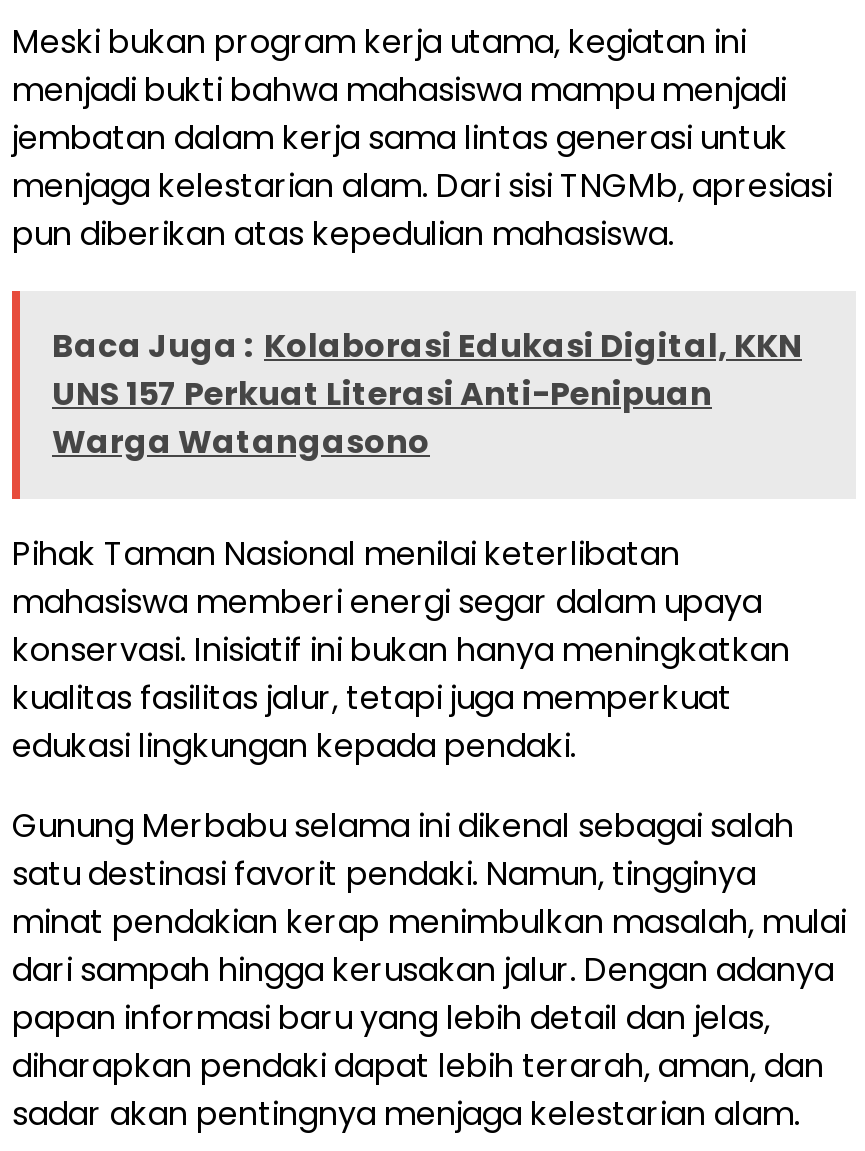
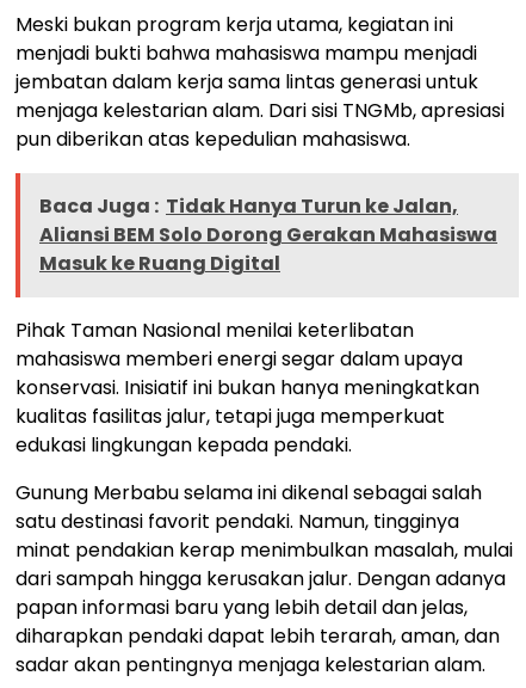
- Baca Juga : Kolaborasi Edukasi Digital, KKN
- UNS 157 Perkuat Literasi Anti-Penipuan
- Warga Watangasono
+ Baca Juga : Tidak Hanya Turun ke Jalan,
+ Aliansi BEM Solo Dorong Gerakan Mahasiswa
+ Masuk ke Ruang Digital
